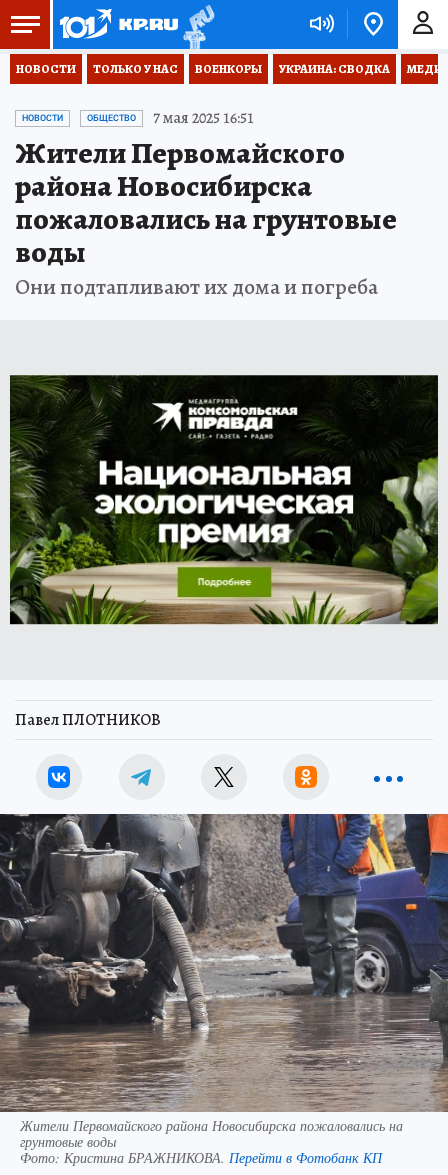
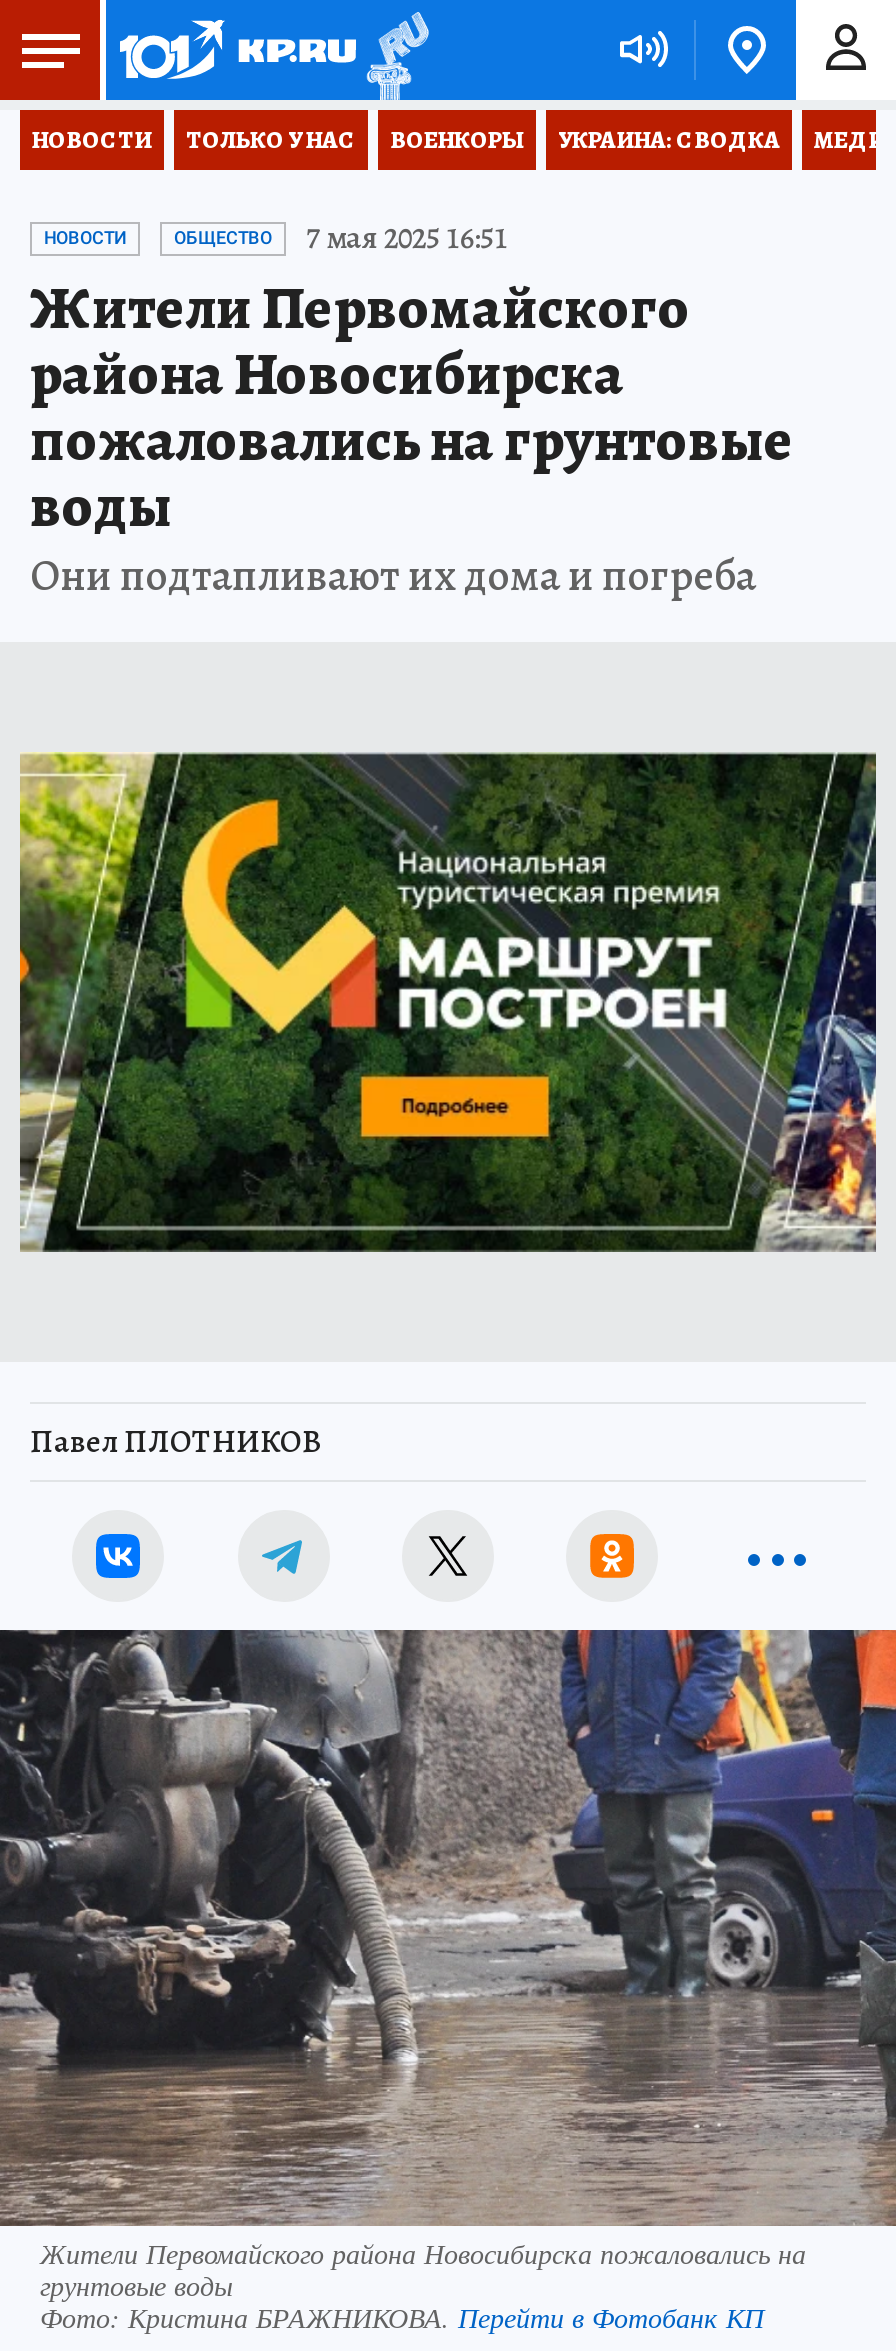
- [image]
+ [image]
